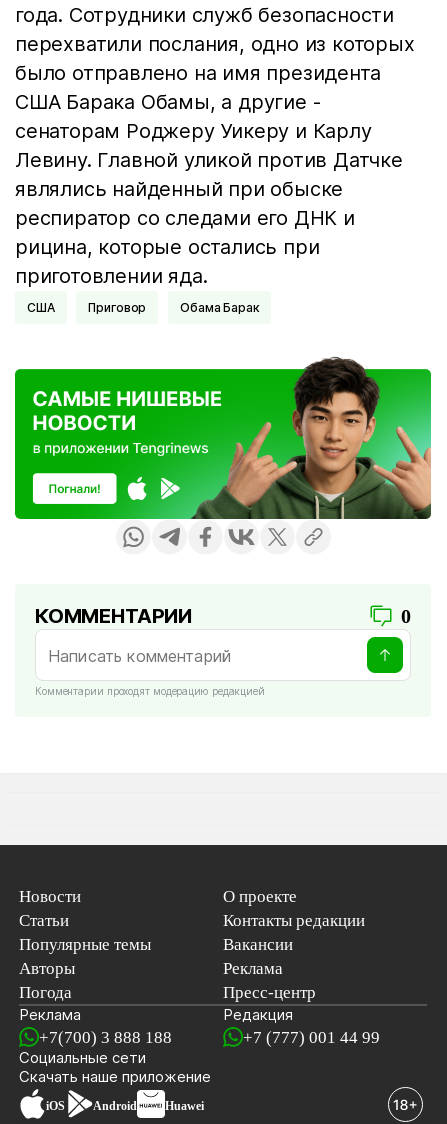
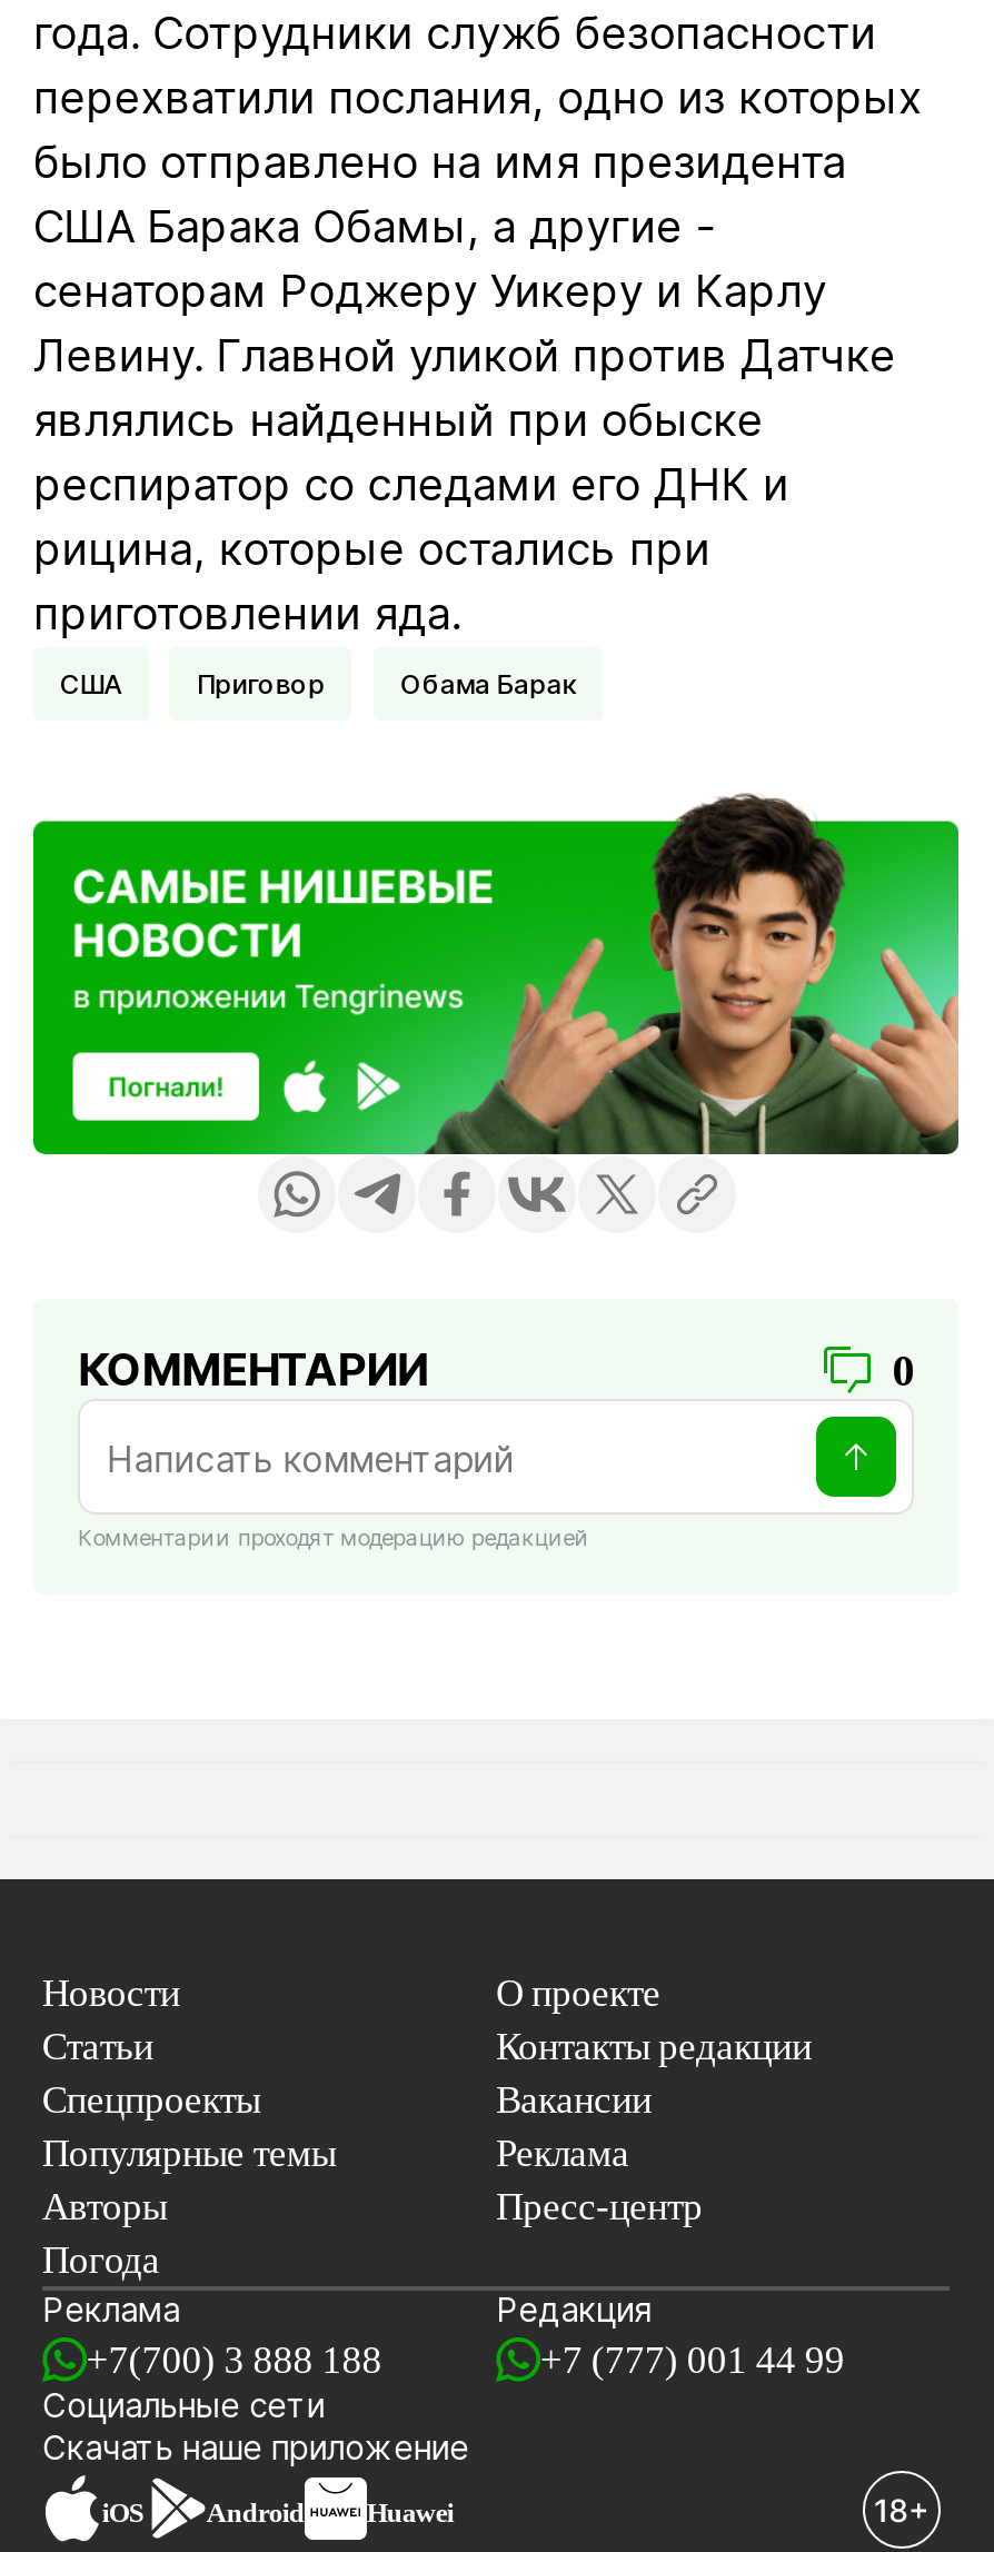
+ Спецпроекты
